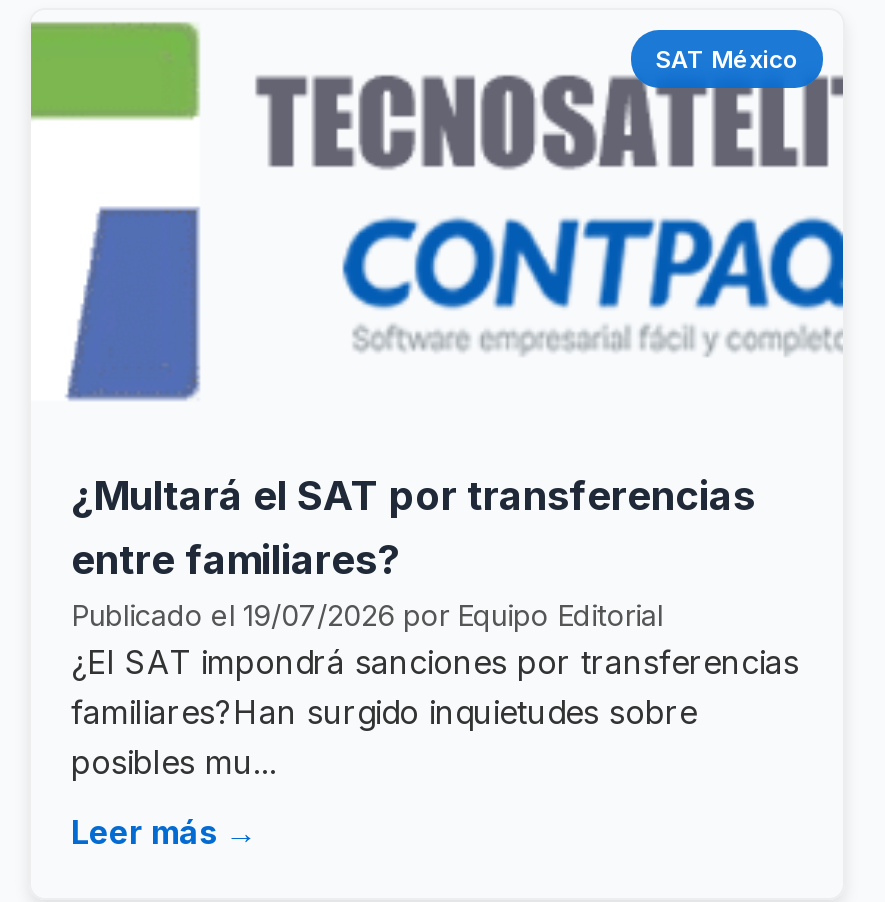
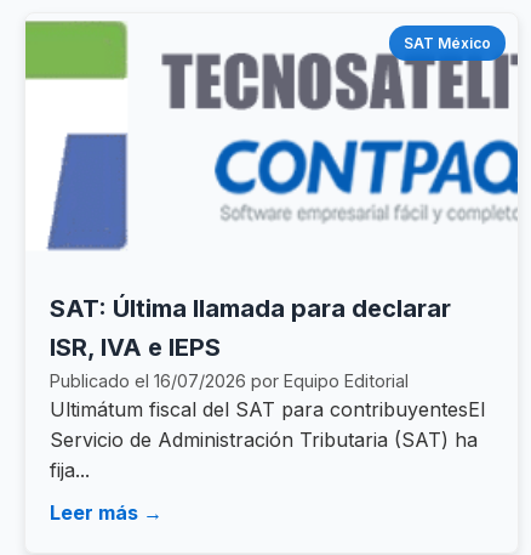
- ¿Multará el SAT por transferencias
- entre familiares?
- Publicado el 19/07/2026 por Equipo Editorial
- ¿El SAT impondrá sanciones por transferencias
- familiares?Han surgido inquietudes sobre
- posibles mu...
+ SAT: Última llamada para declarar
+ ISR, IVA e IEPS
+ Publicado el 16/07/2026 por Equipo Editorial
+ Ultimátum fiscal del SAT para contribuyentesEl
+ Servicio de Administración Tributaria (SAT) ha
+ fija...
